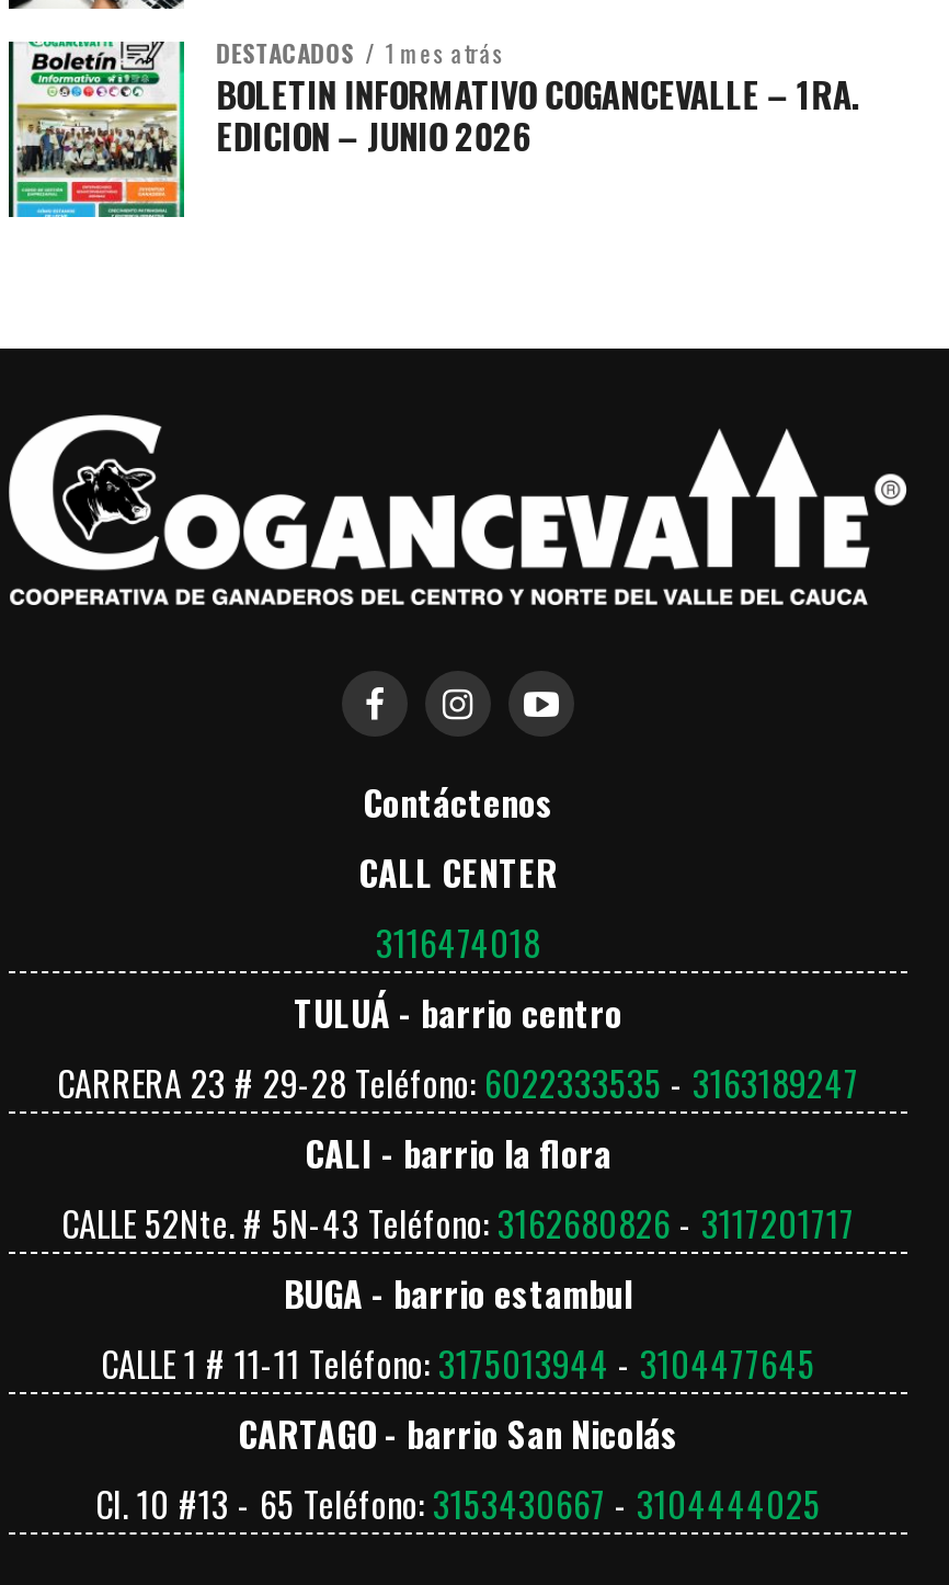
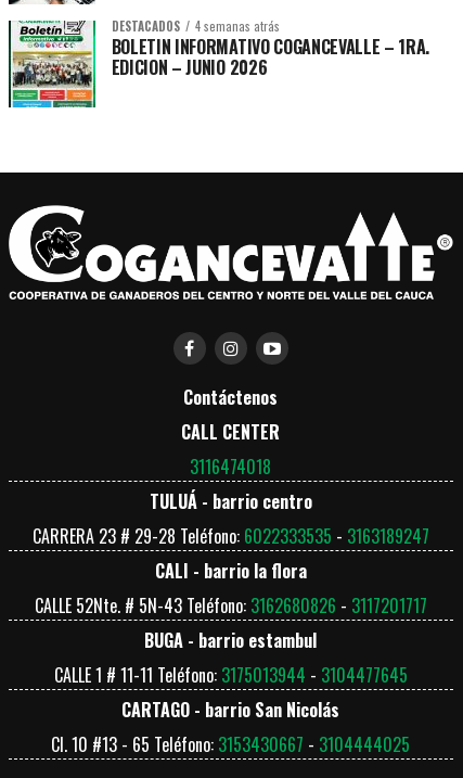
- 1 mes atrás
+ 4 semanas atrás
